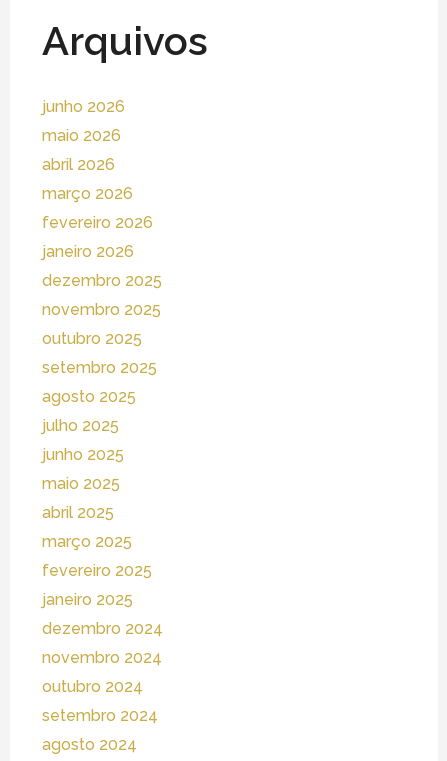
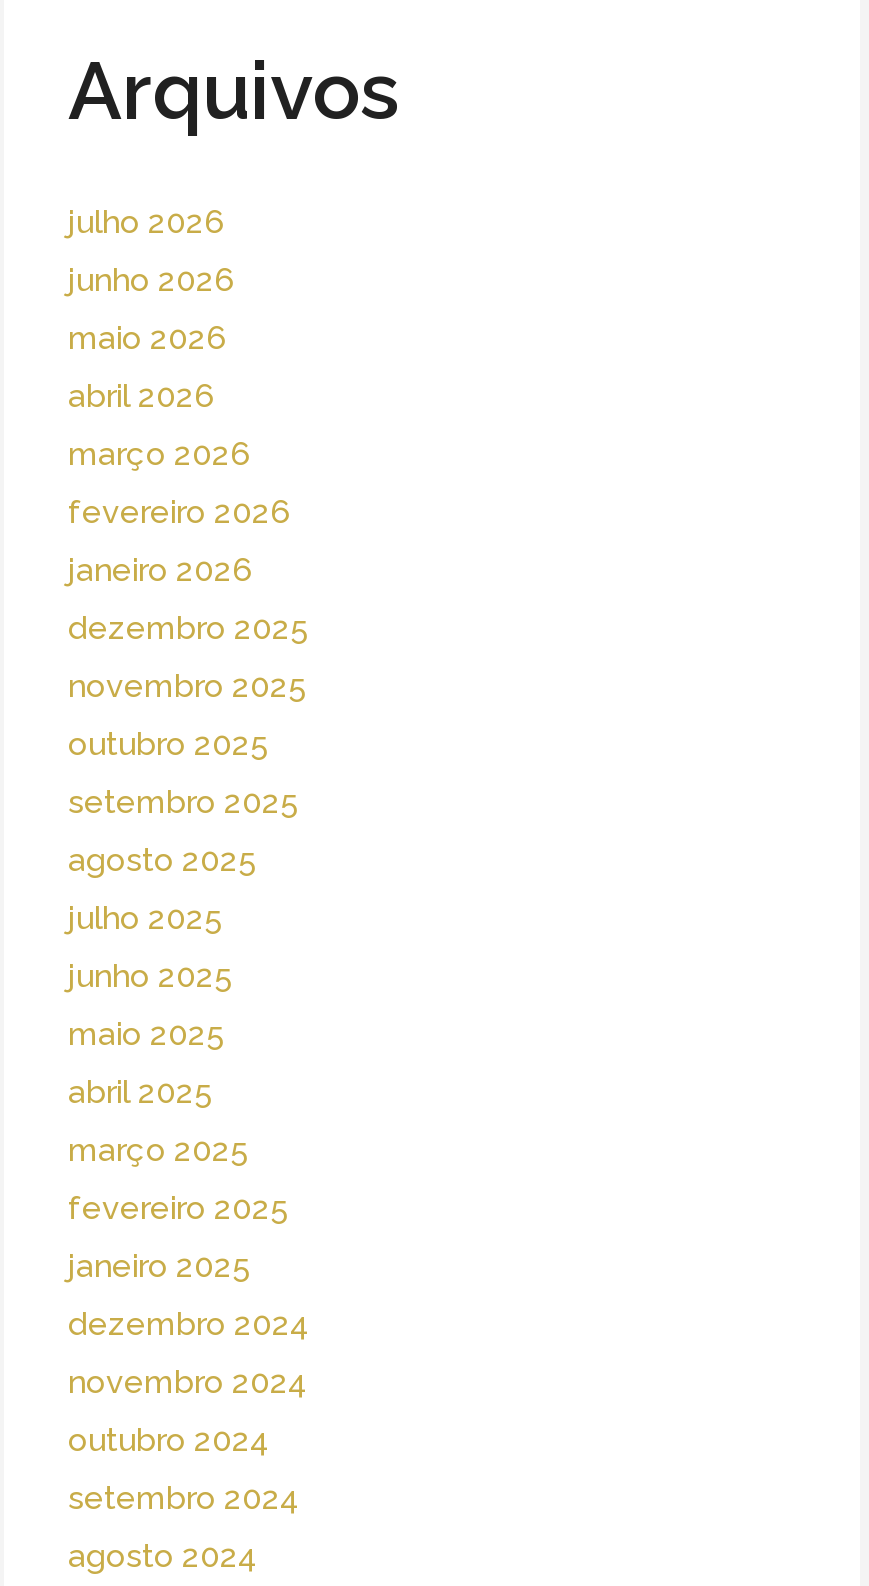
+ julho 2026
